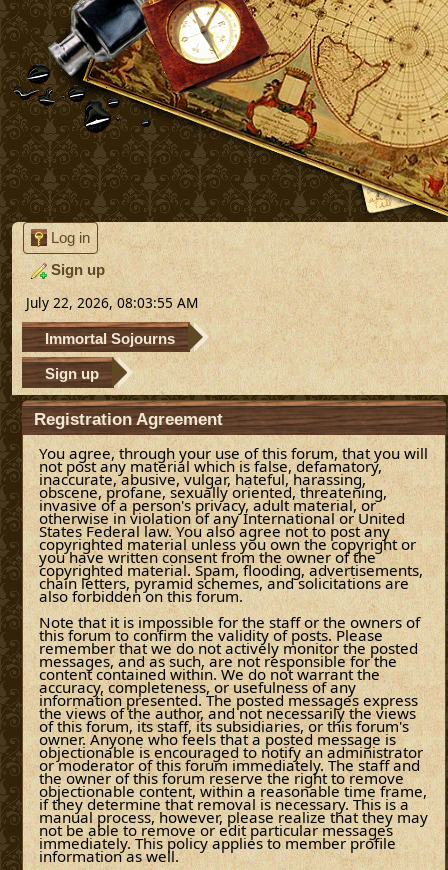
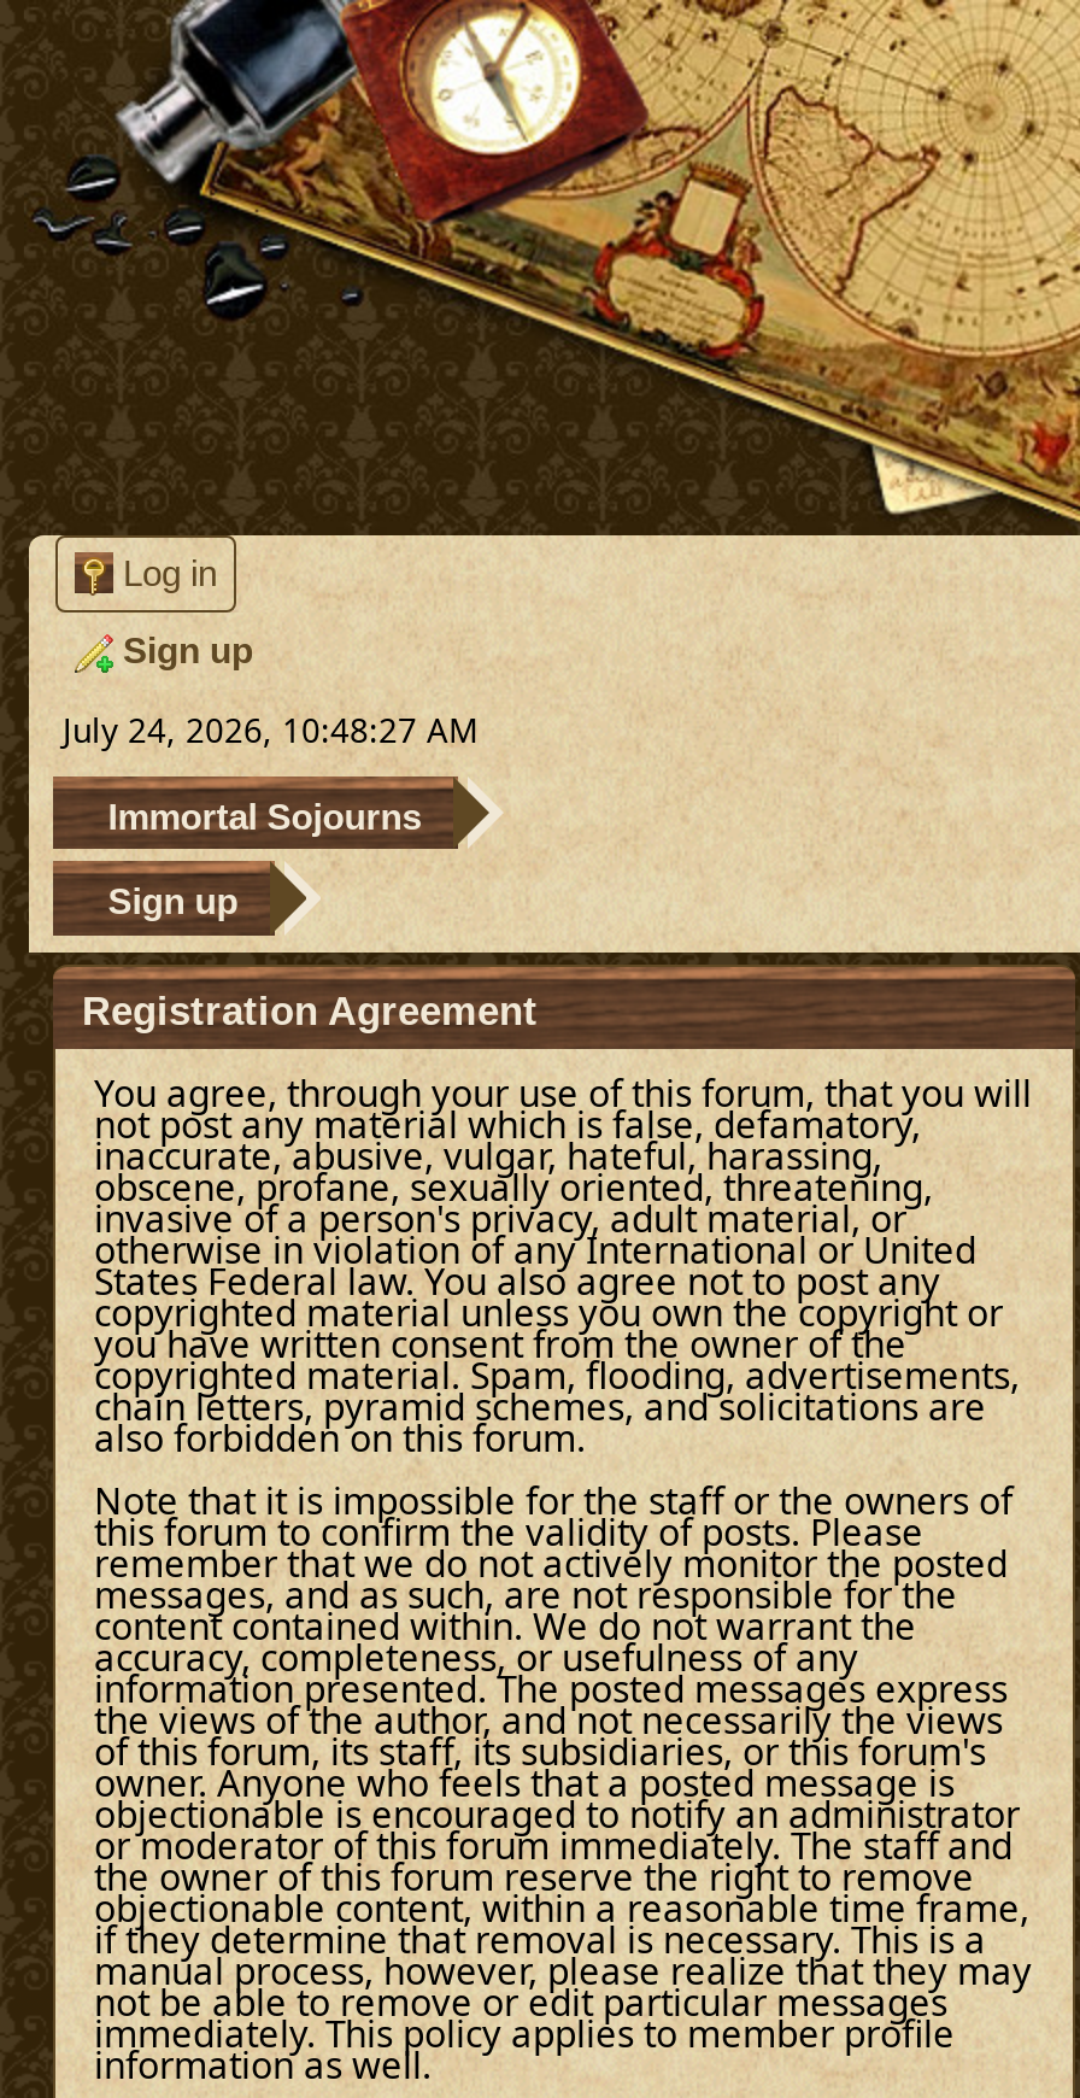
- July 22, 2026, 08:03:55 AM
+ July 24, 2026, 10:48:27 AM
